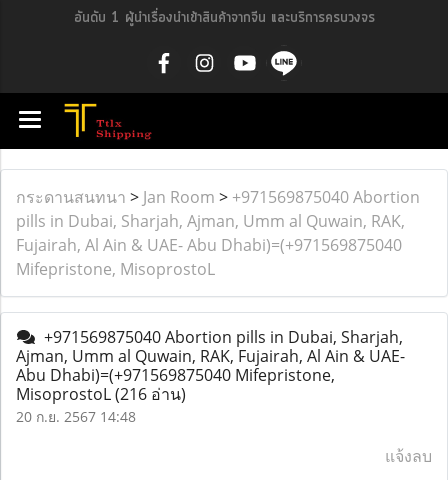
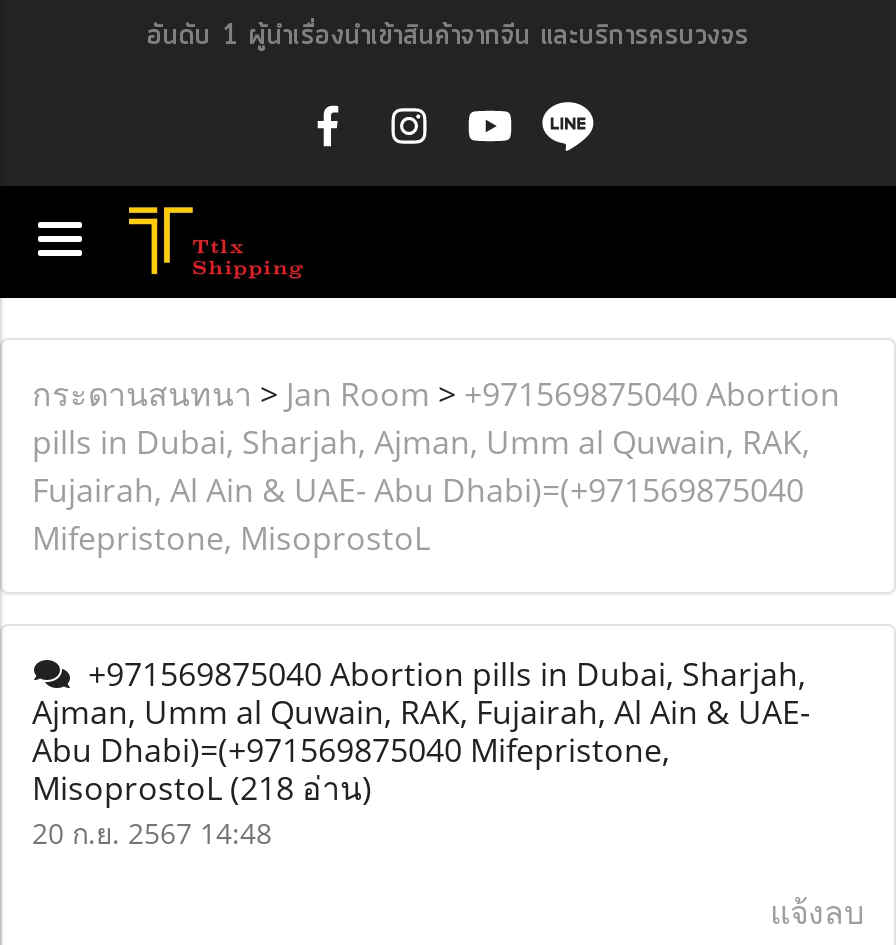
- MisoprostoL(216 อ่าน)
+ MisoprostoL(218 อ่าน)
